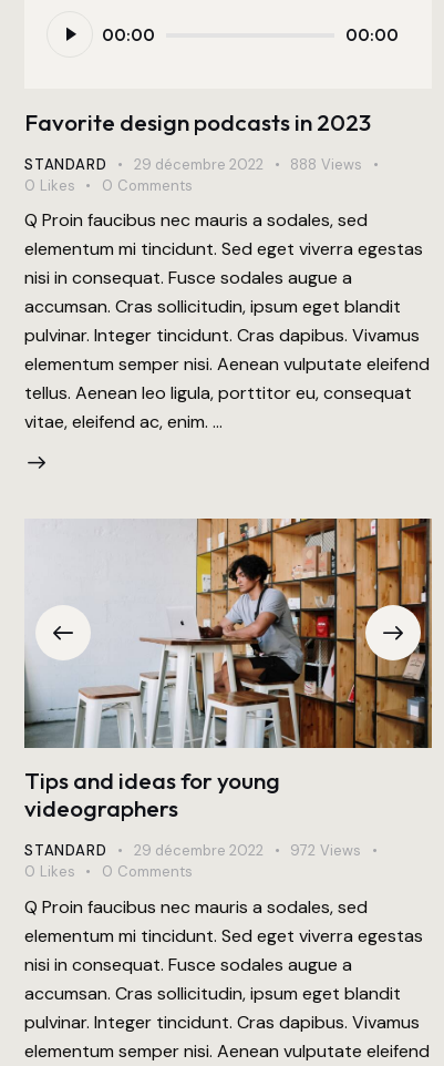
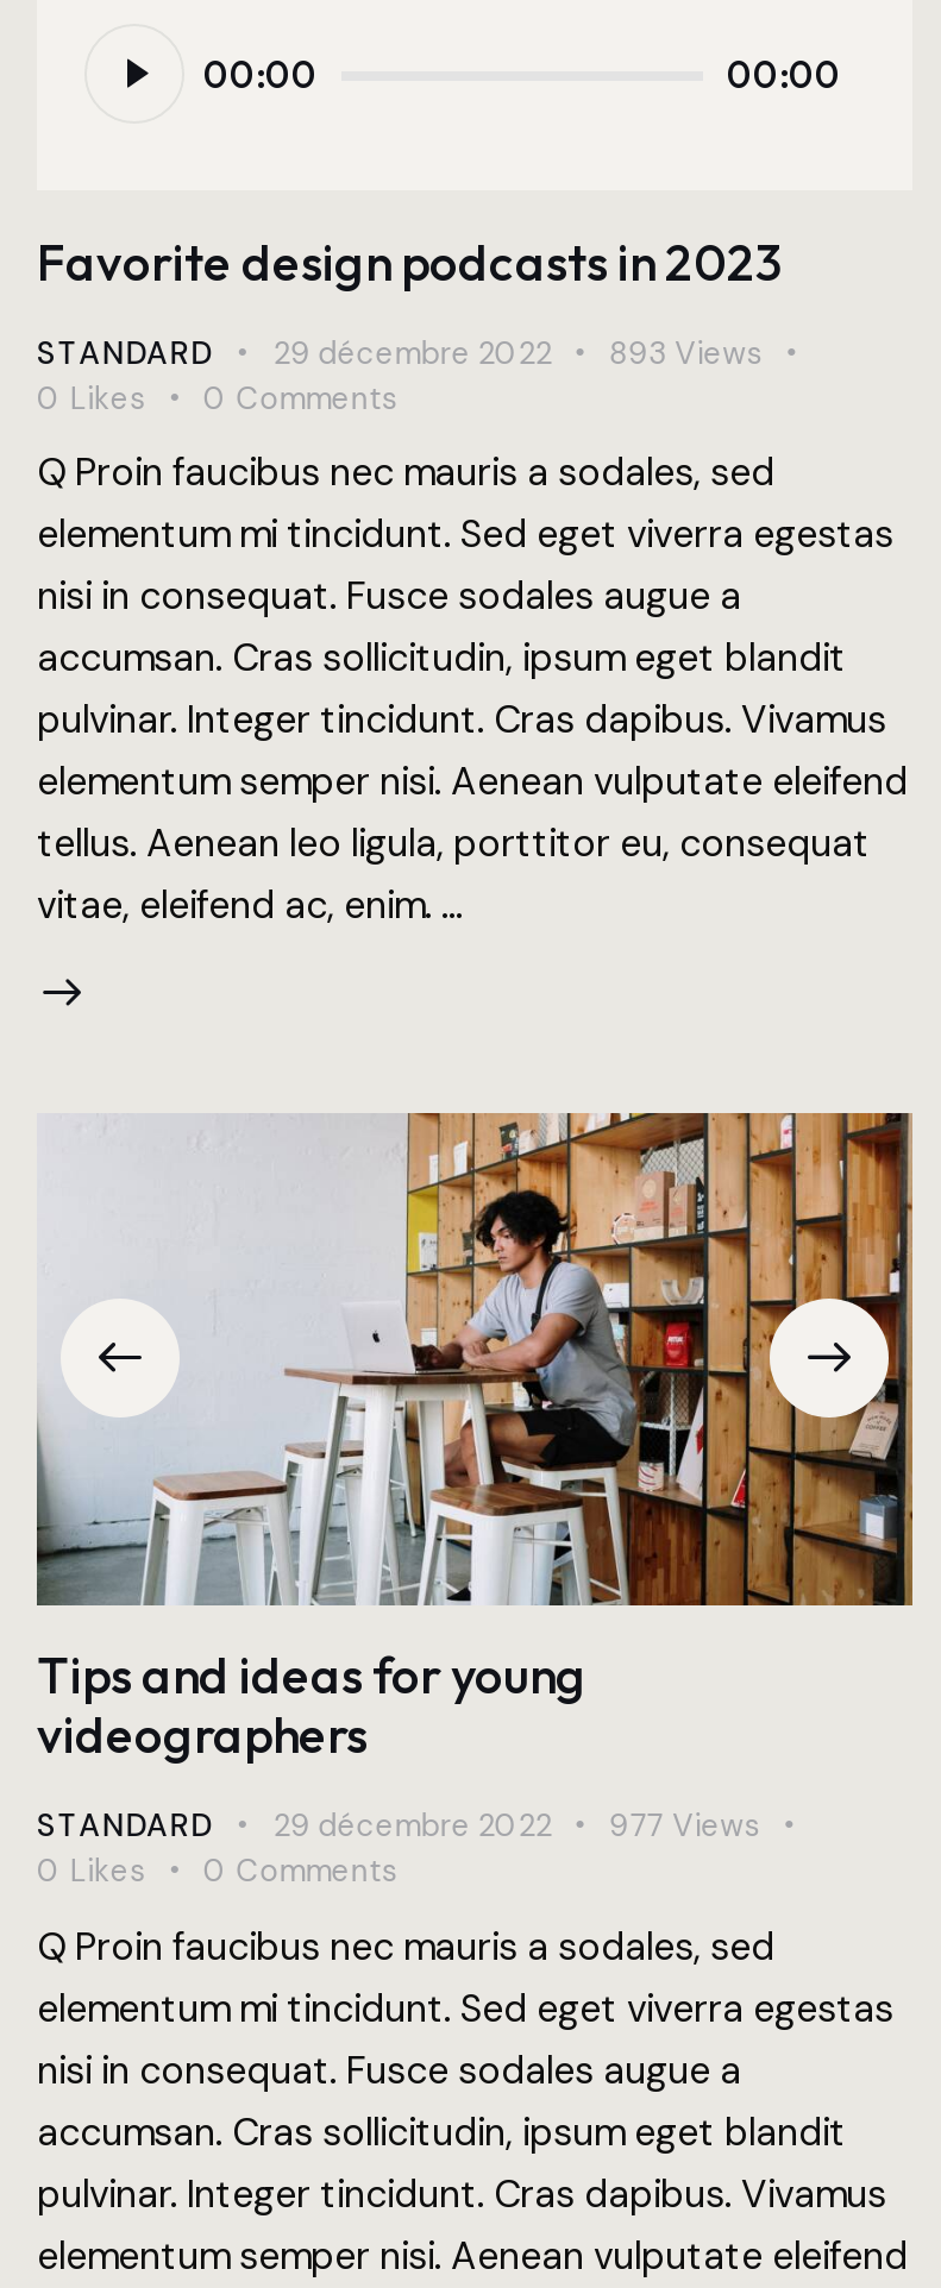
- STANDARD 29 décembre 2022 888 Views
+ STANDARD 29 décembre 2022 893 Views

- STANDARD 29 décembre 2022 972 Views
+ STANDARD 29 décembre 2022 977 Views
